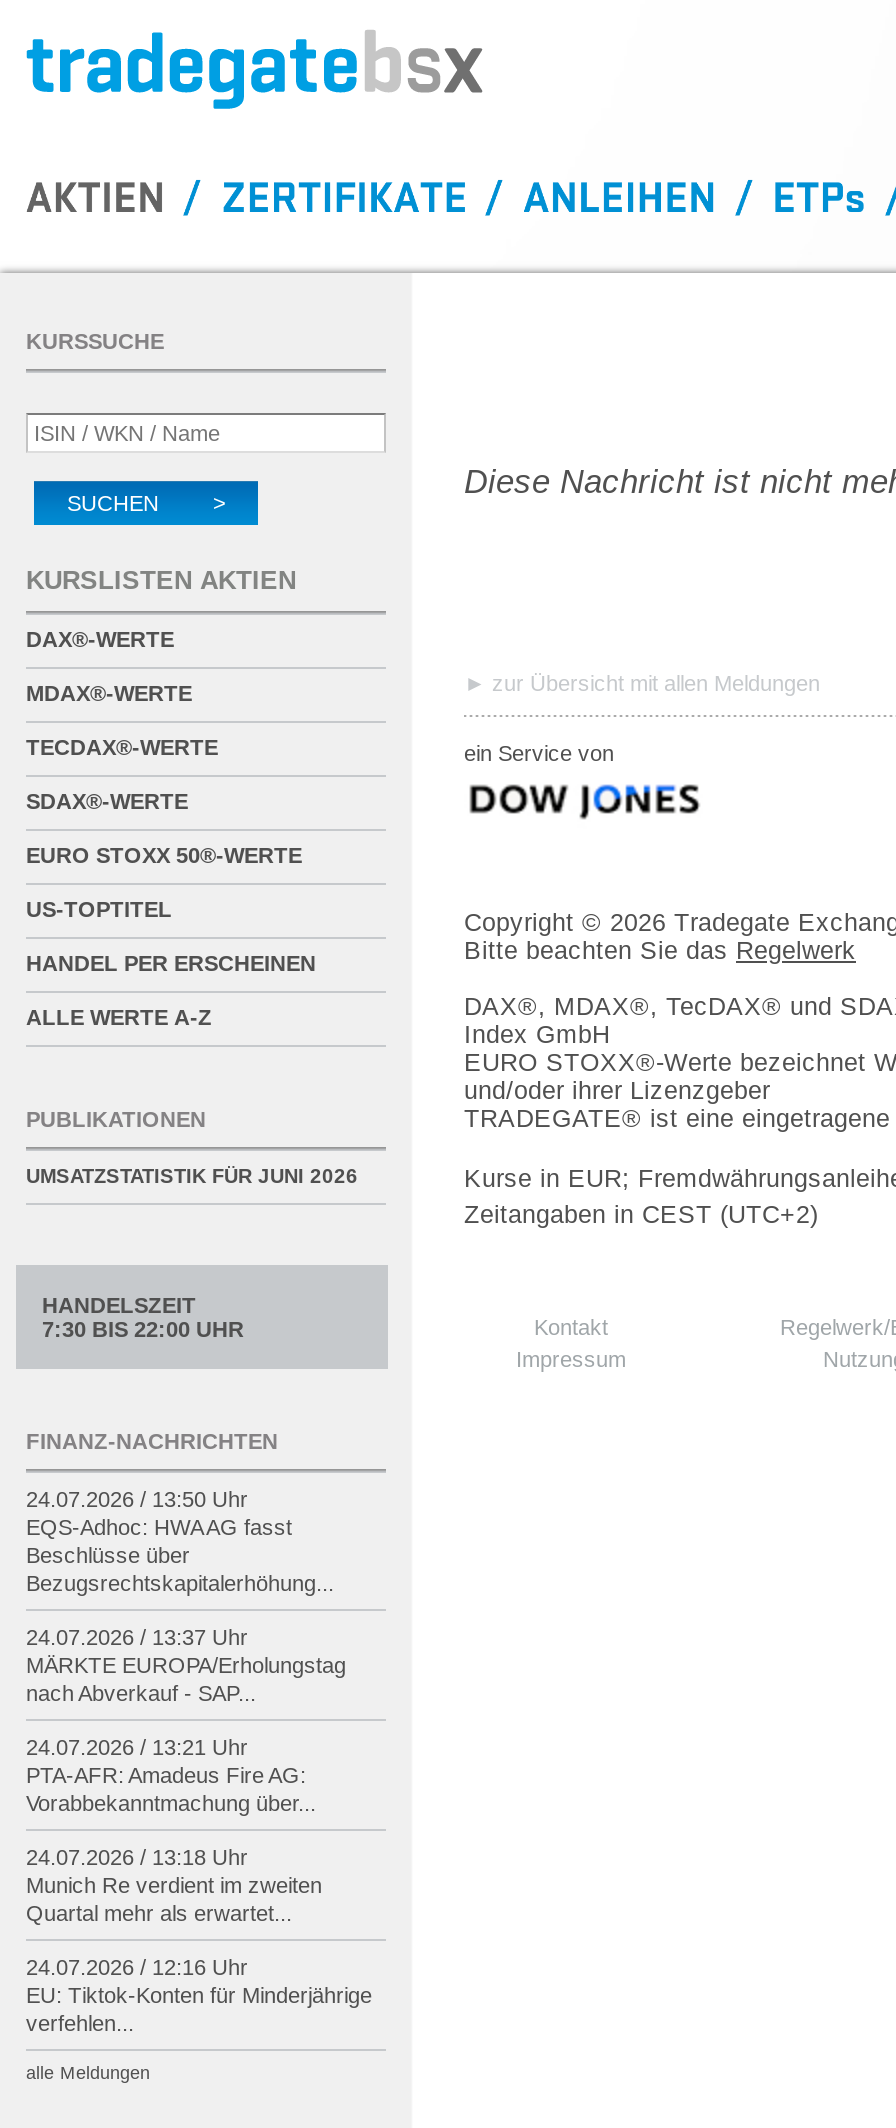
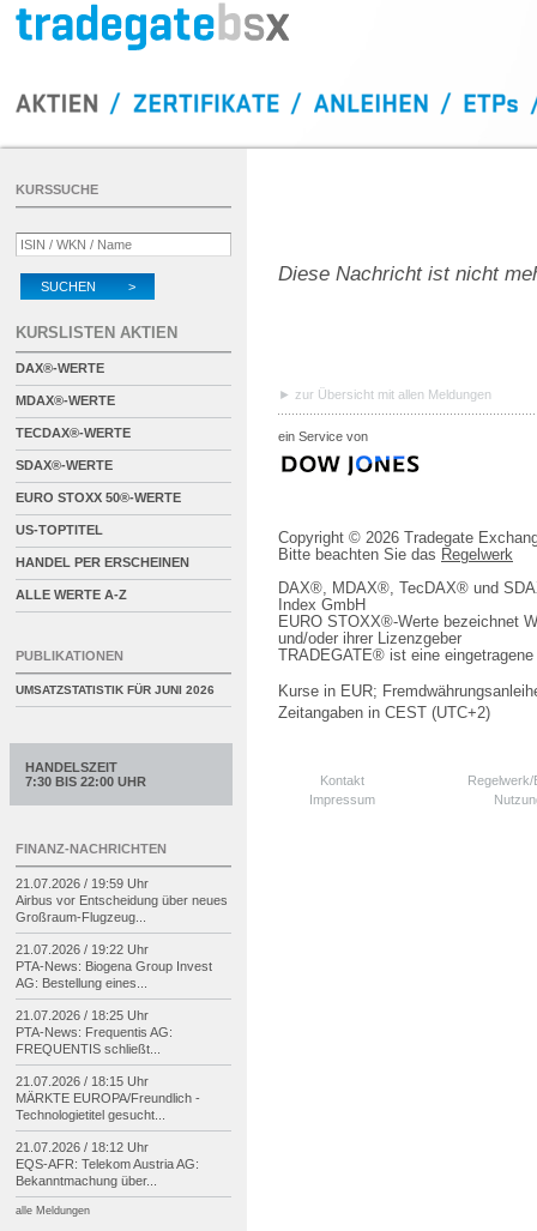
- 24.07.2026 / 13:50 Uhr
- EQS-Adhoc: HWA AG fasst
- Beschlüsse über
- Bezugsrechtskapitalerhöhung...
+ 21.07.2026 / 19:59 Uhr
+ Airbus vor Entscheidung über neues
+ Großraum-Flugzeug...

- 24.07.2026 / 13:37 Uhr
- MÄRKTE EUROPA/Erholungstag
- nach Abverkauf - SAP...
+ 21.07.2026 / 19:22 Uhr
+ PTA-News: Biogena Group Invest
+ AG: Bestellung eines...

- 24.07.2026 / 13:21 Uhr
- PTA-AFR: Amadeus Fire AG:
- Vorabbekanntmachung über...
+ 21.07.2026 / 18:25 Uhr
+ PTA-News: Frequentis AG:
+ FREQUENTIS schließt...

- 24.07.2026 / 13:18 Uhr
- Munich Re verdient im zweiten
- Quartal mehr als erwartet...
+ 21.07.2026 / 18:15 Uhr
+ MÄRKTE EUROPA/Freundlich -
+ Technologietitel gesucht...

- 24.07.2026 / 12:16 Uhr
- EU: Tiktok-Konten für Minderjährige
- verfehlen...
+ 21.07.2026 / 18:12 Uhr
+ EQS-AFR: Telekom Austria AG:
+ Bekanntmachung über...
